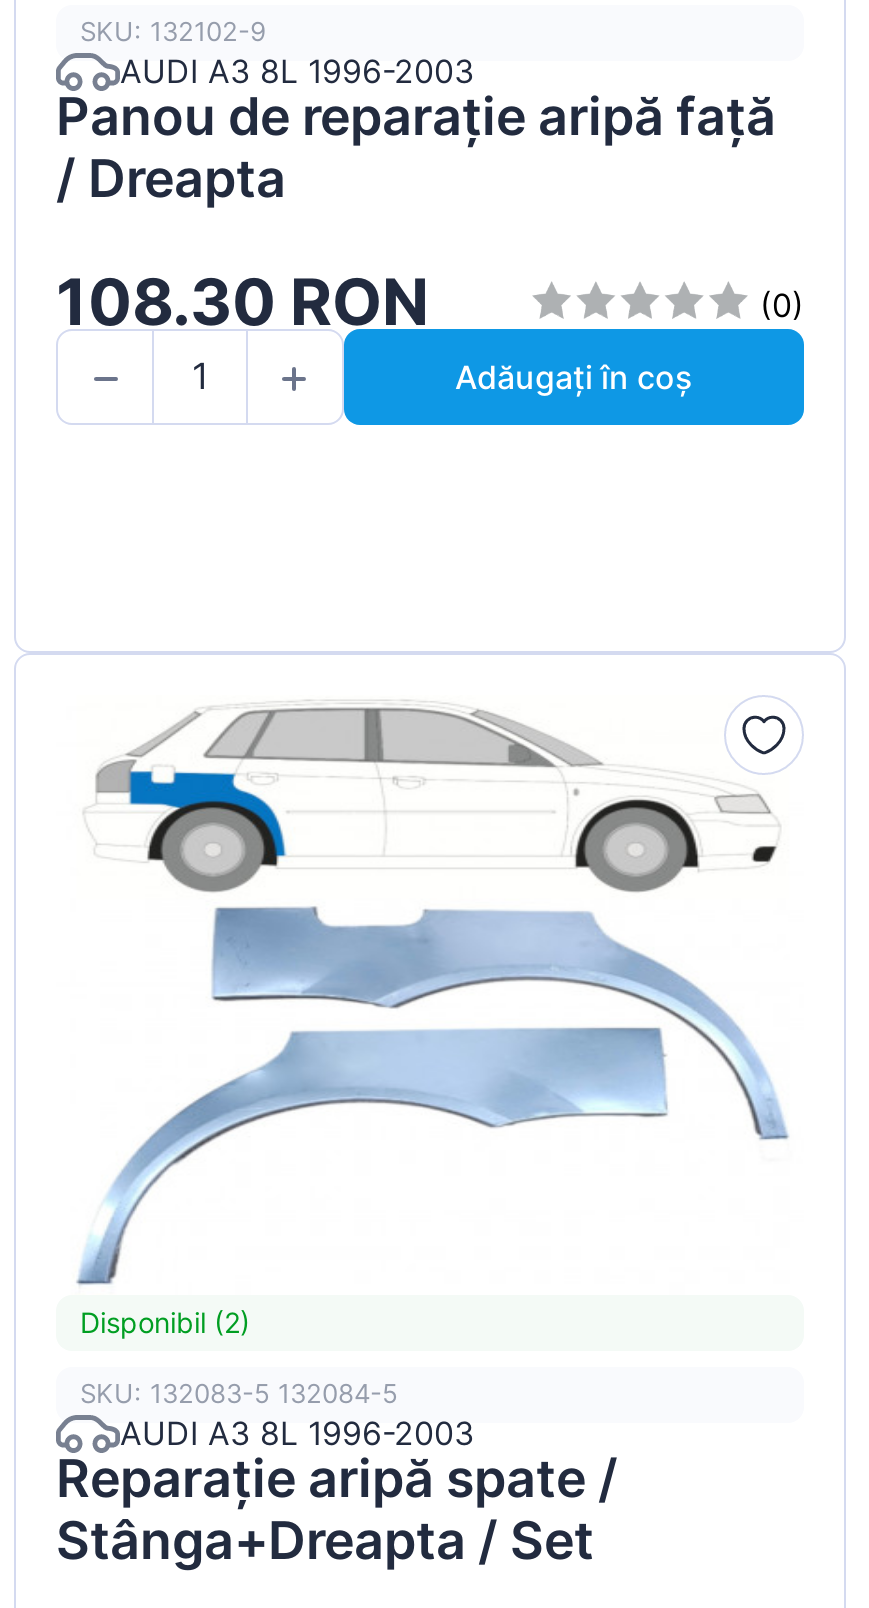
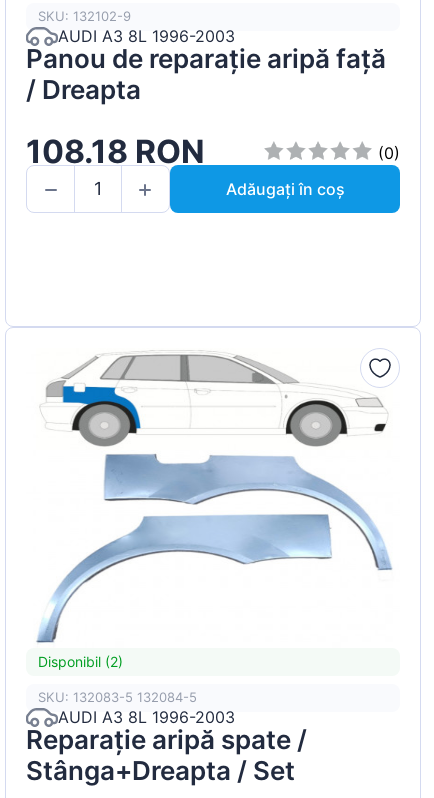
- 108.30 RON
+ 108.18 RON
